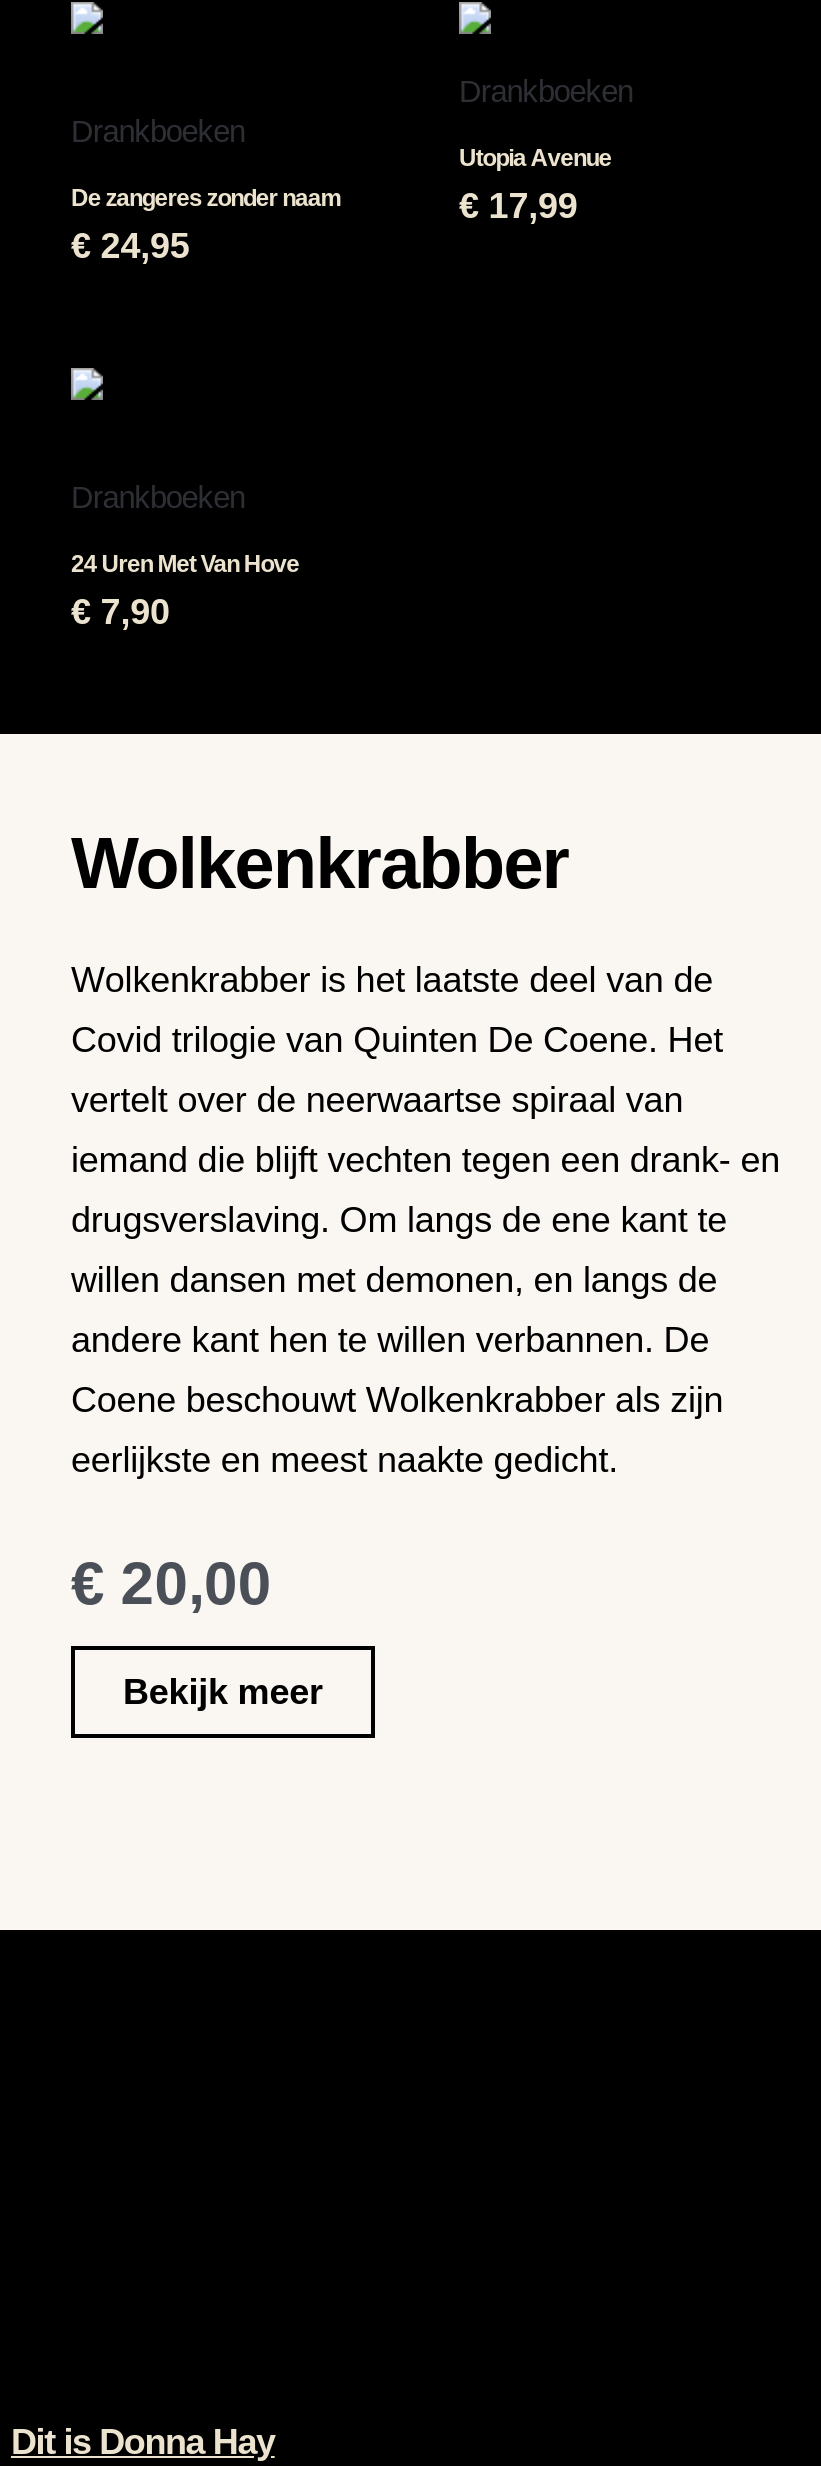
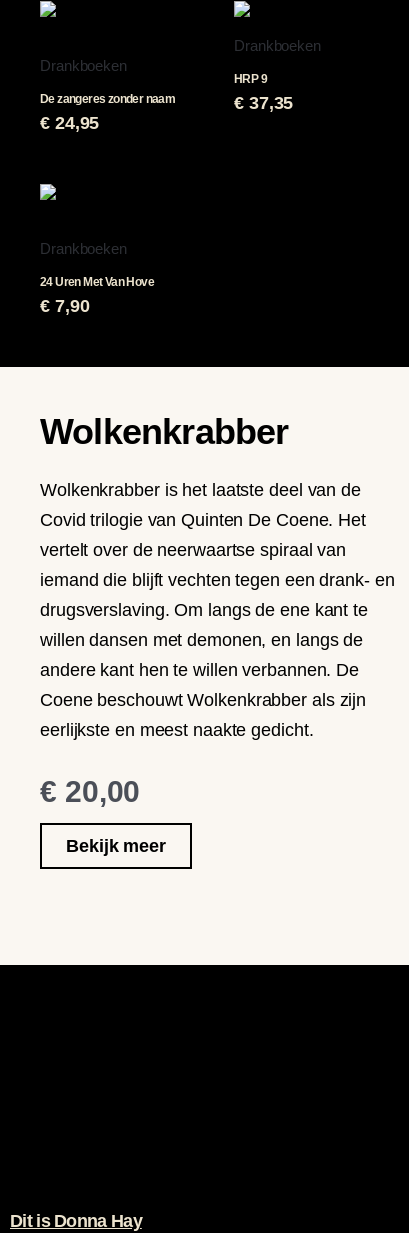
- Utopia Avenue
- €17,99
+ HRP 9
+ €37,35
